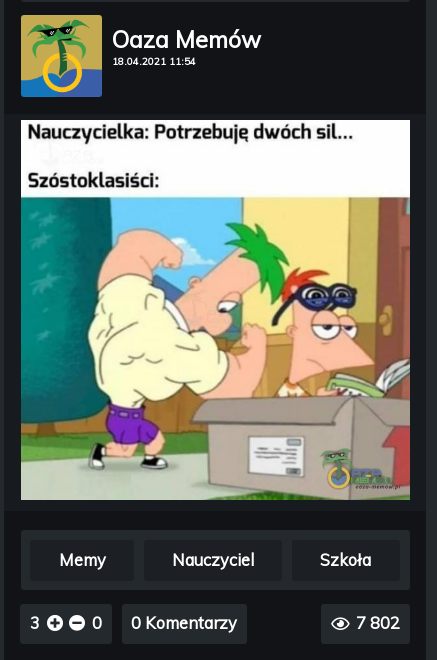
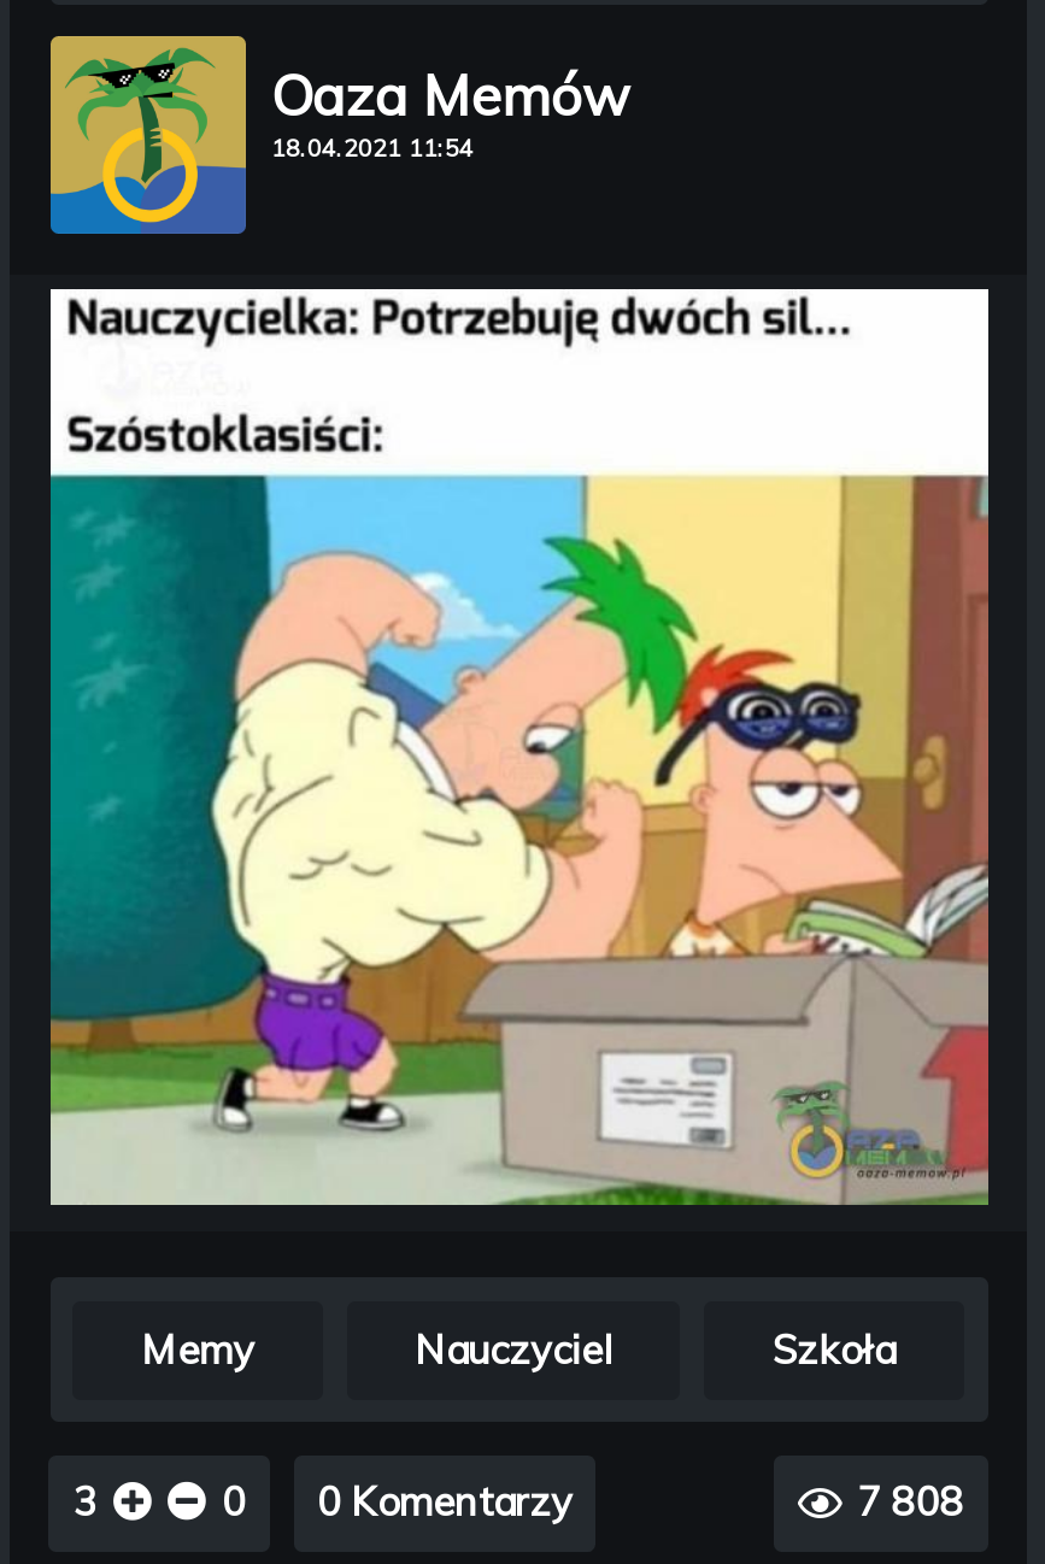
- 7 802
+ 7 808
